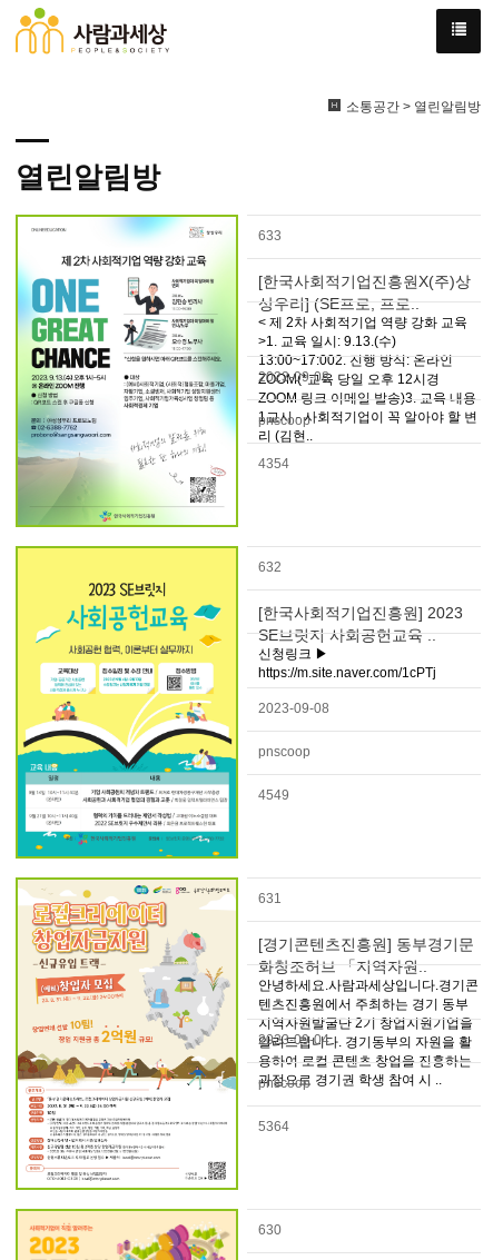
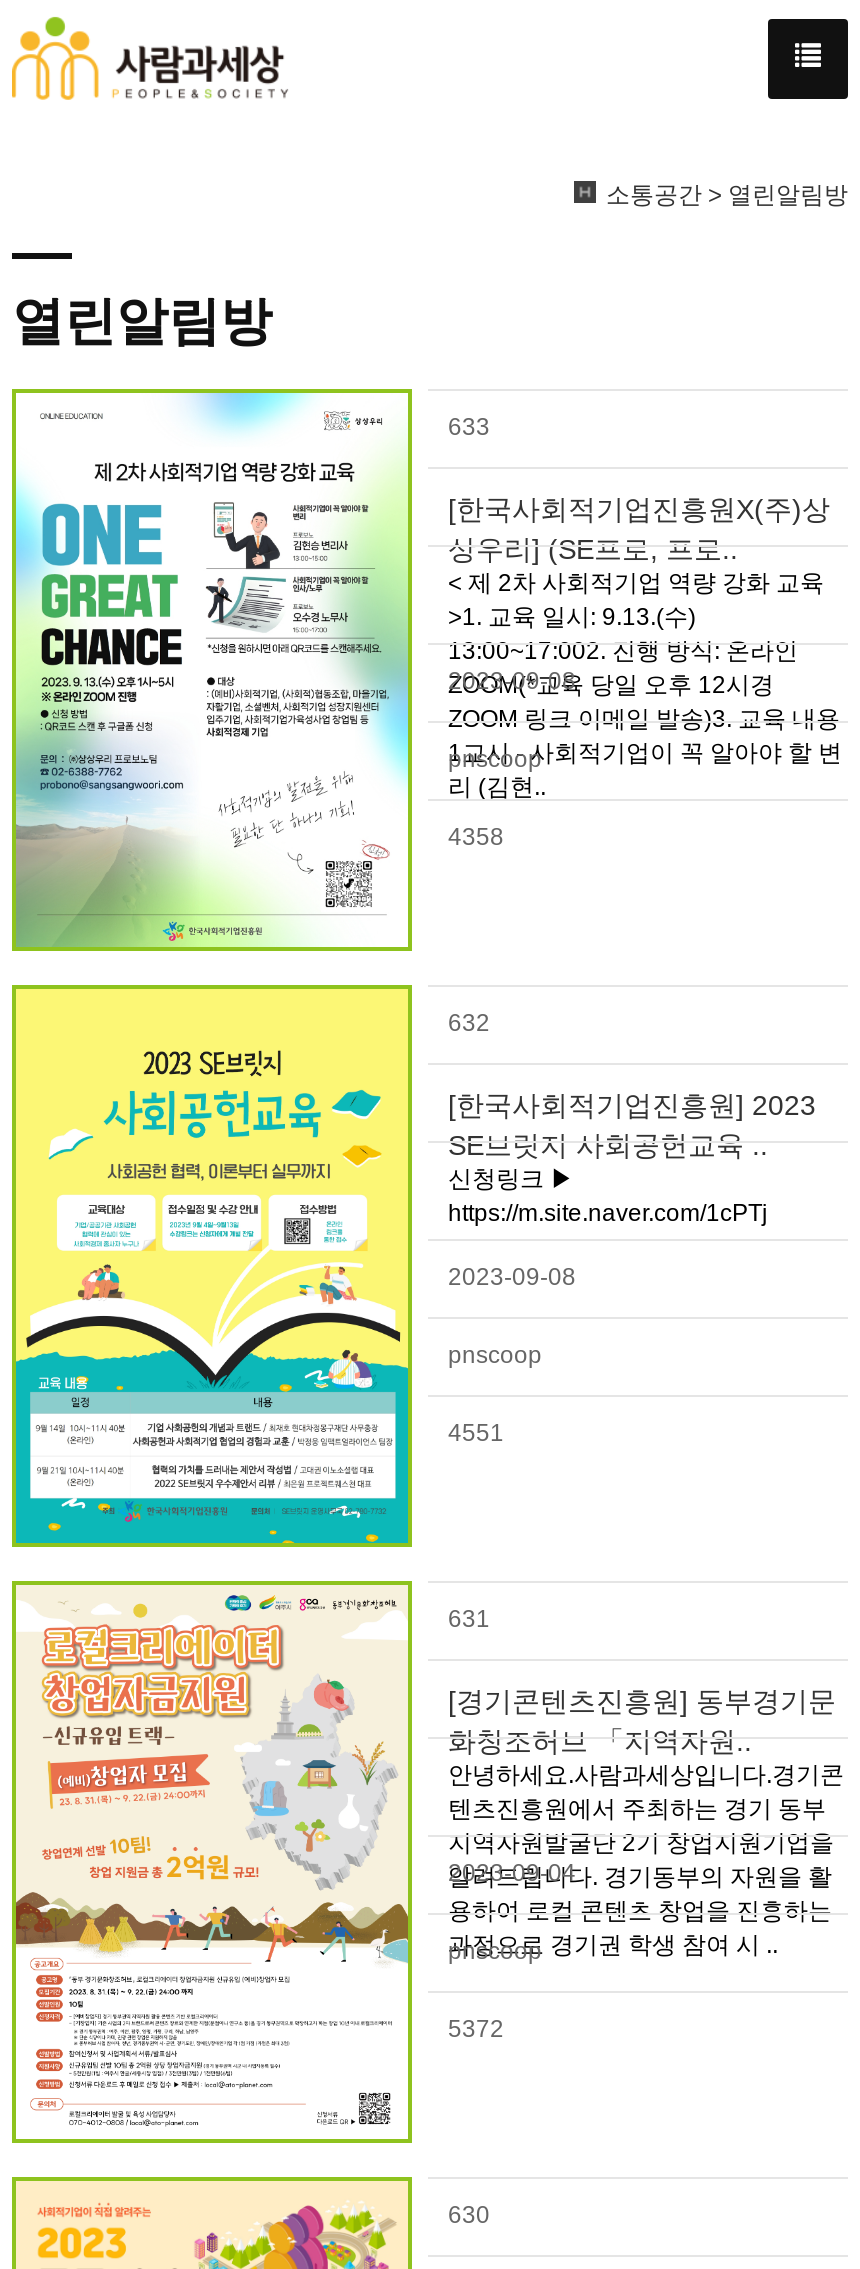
- 4354
+ 4358

- 4549
+ 4551

- 5364
+ 5372
